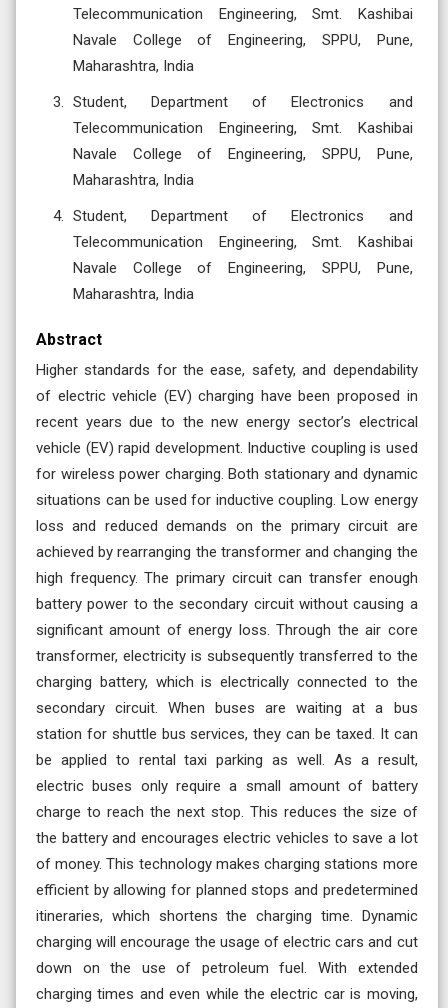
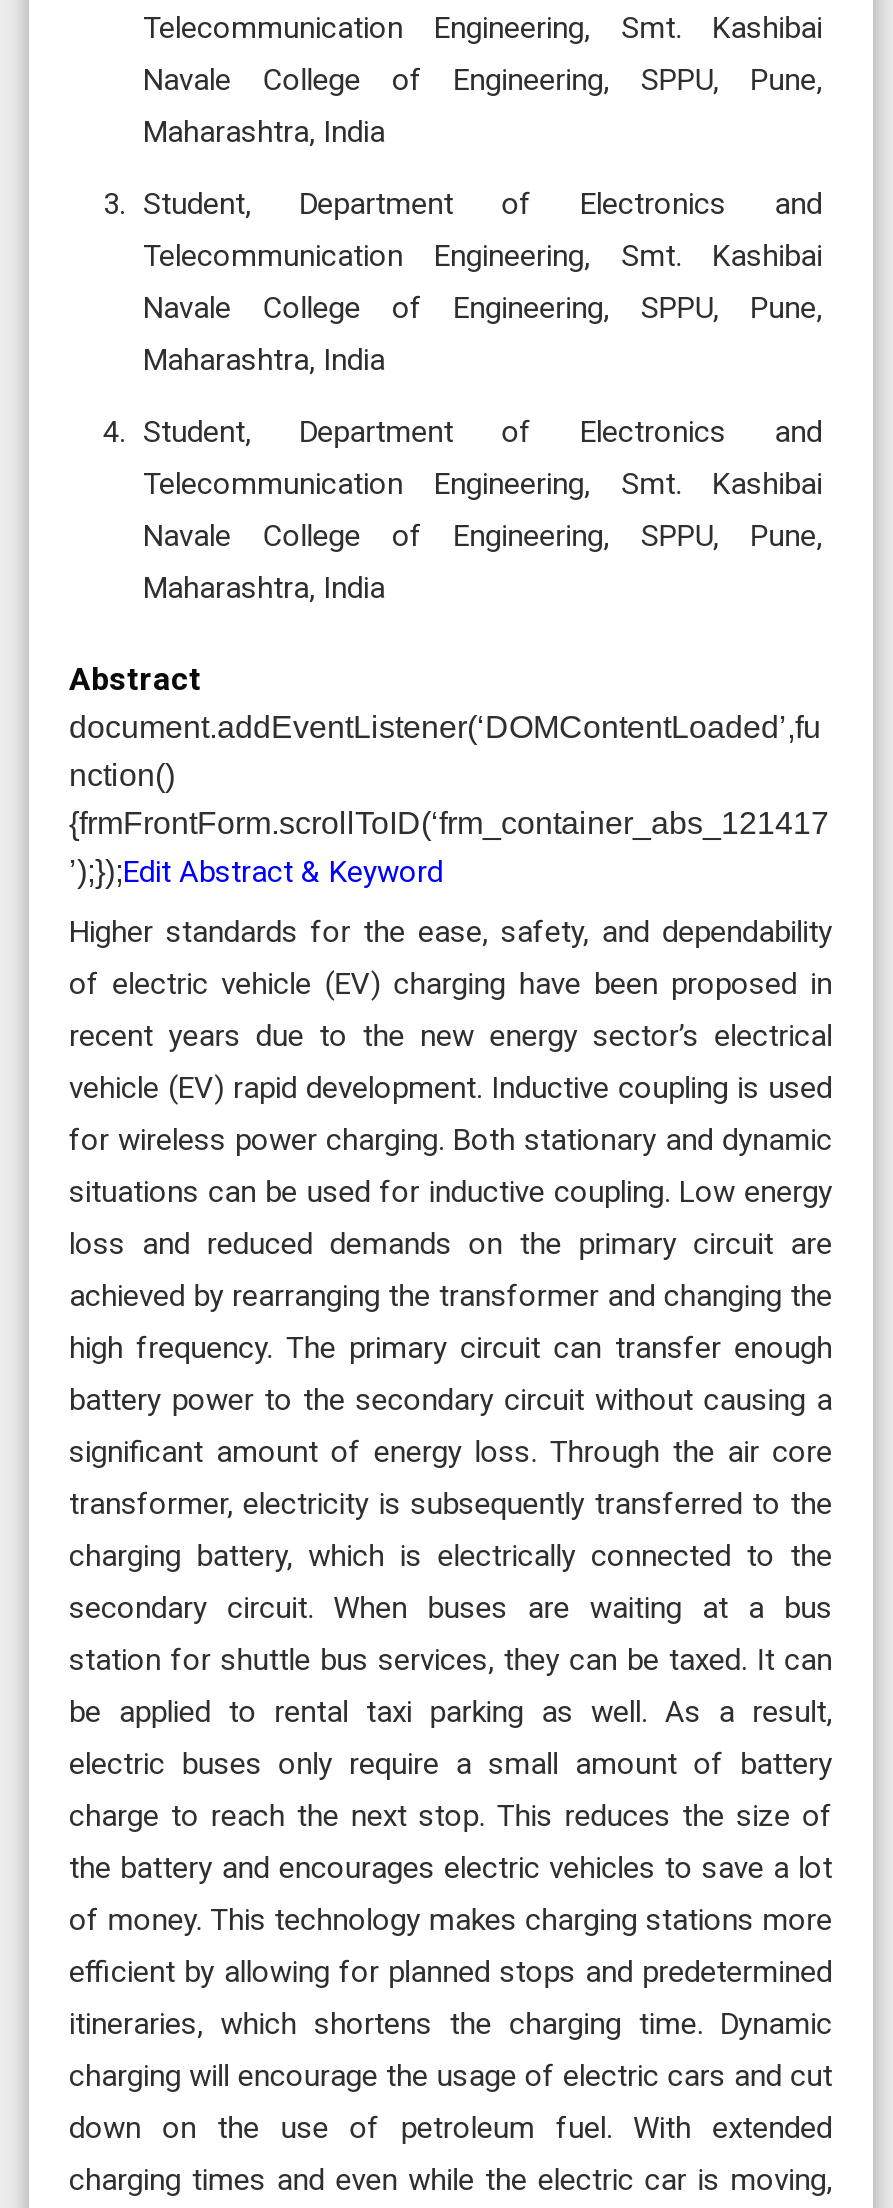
+ document.addEventListener(‘DOMContentLoaded’,fu
+ nction()
+ {frmFrontForm.scrollToID(‘frm_container_abs_121417
+ ’);});Edit Abstract & Keyword
